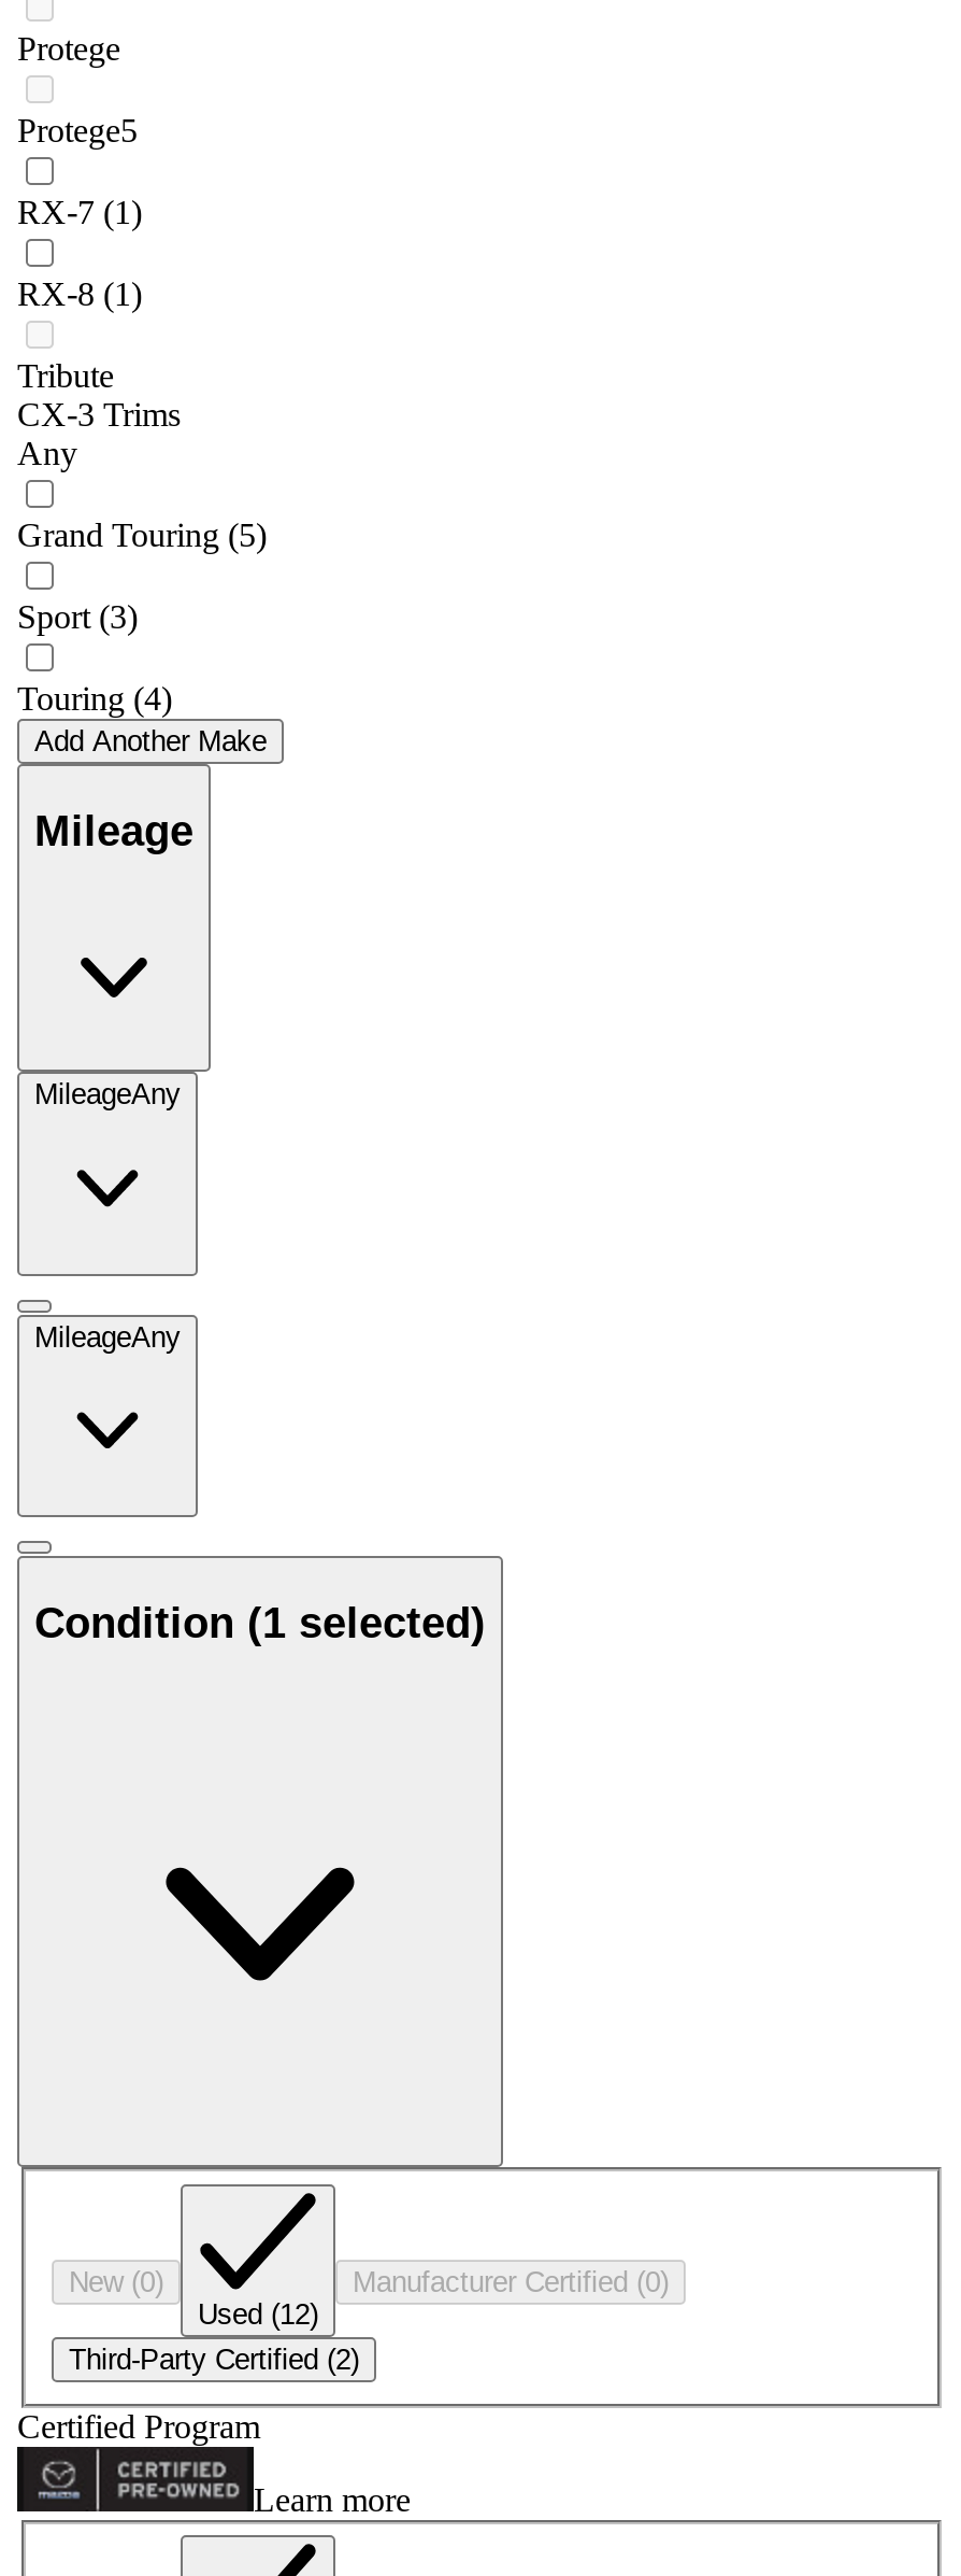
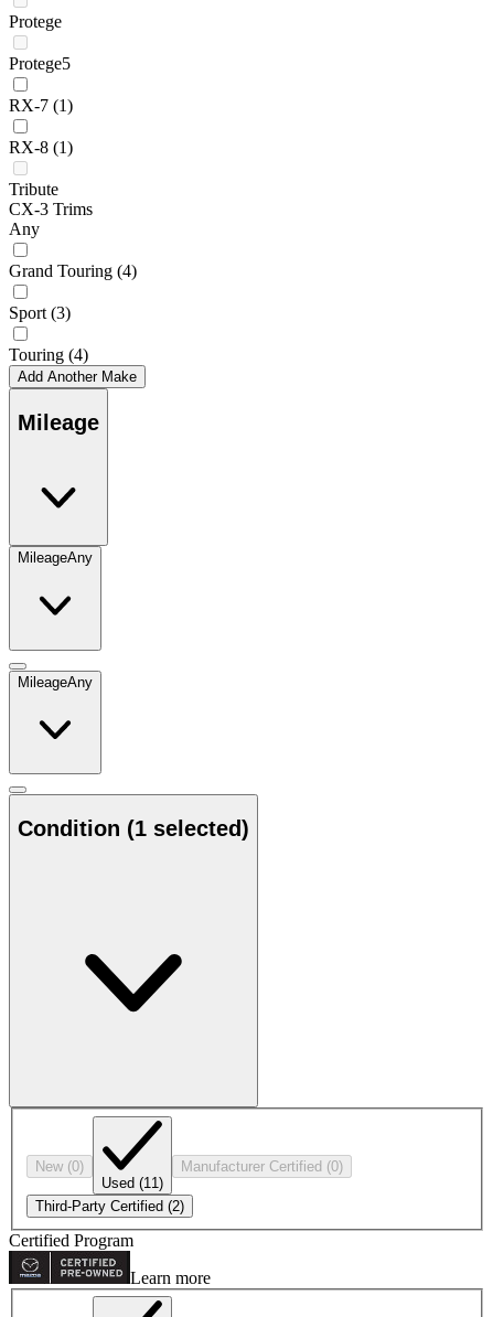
- Grand Touring (5)
+ Grand Touring (4)

- Used (12)
+ Used (11)
